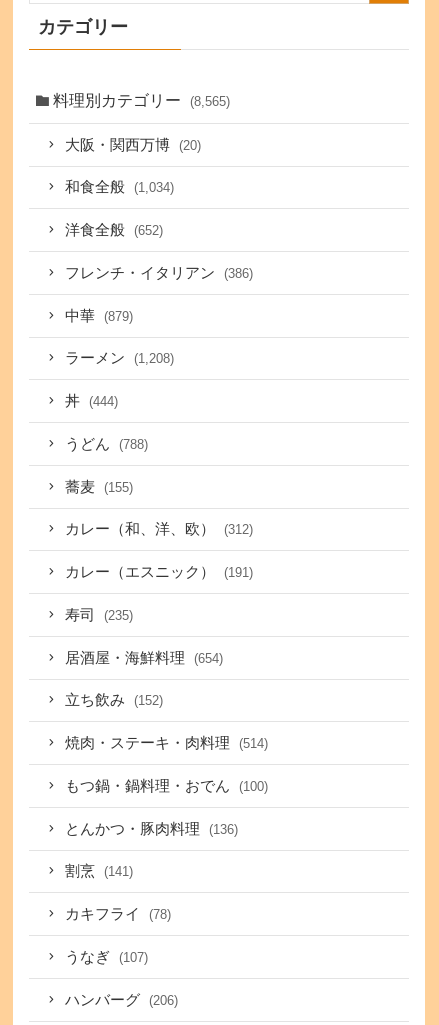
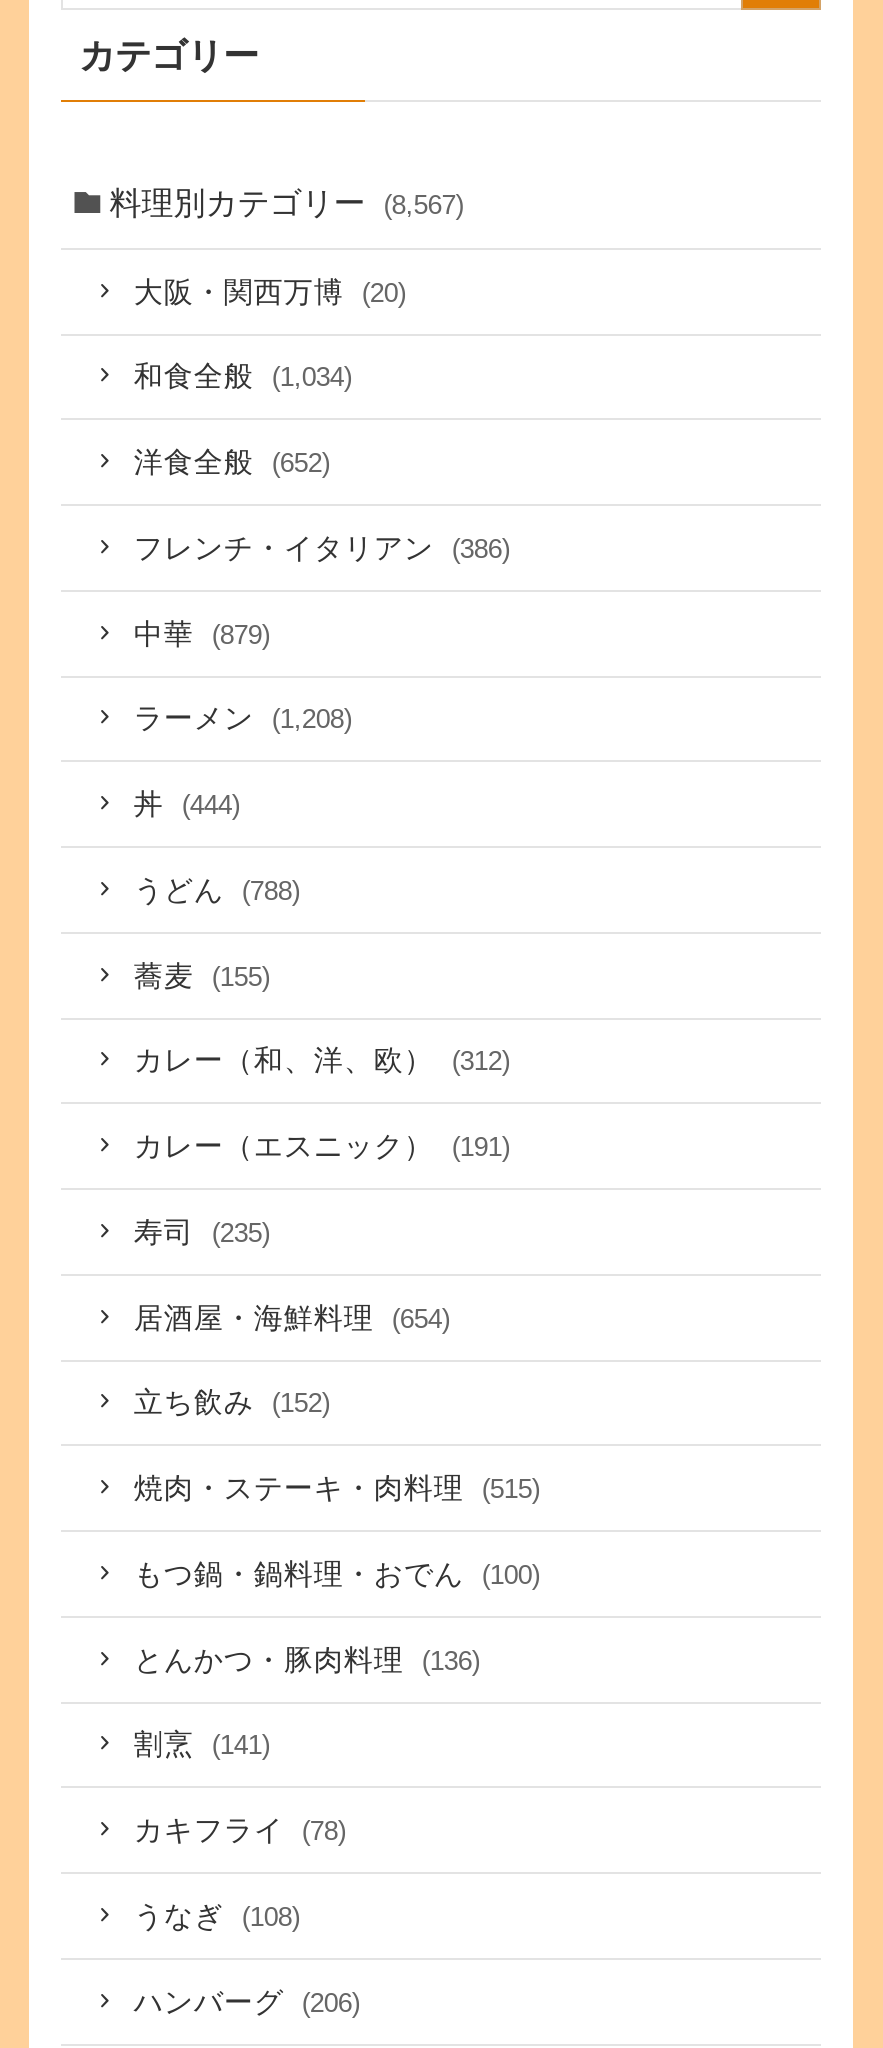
- 料理別カテゴリー (8,565)
+ 料理別カテゴリー (8,567)

- 焼肉・ステーキ・肉料理 (514)
+ 焼肉・ステーキ・肉料理 (515)

- うなぎ (107)
+ うなぎ (108)
